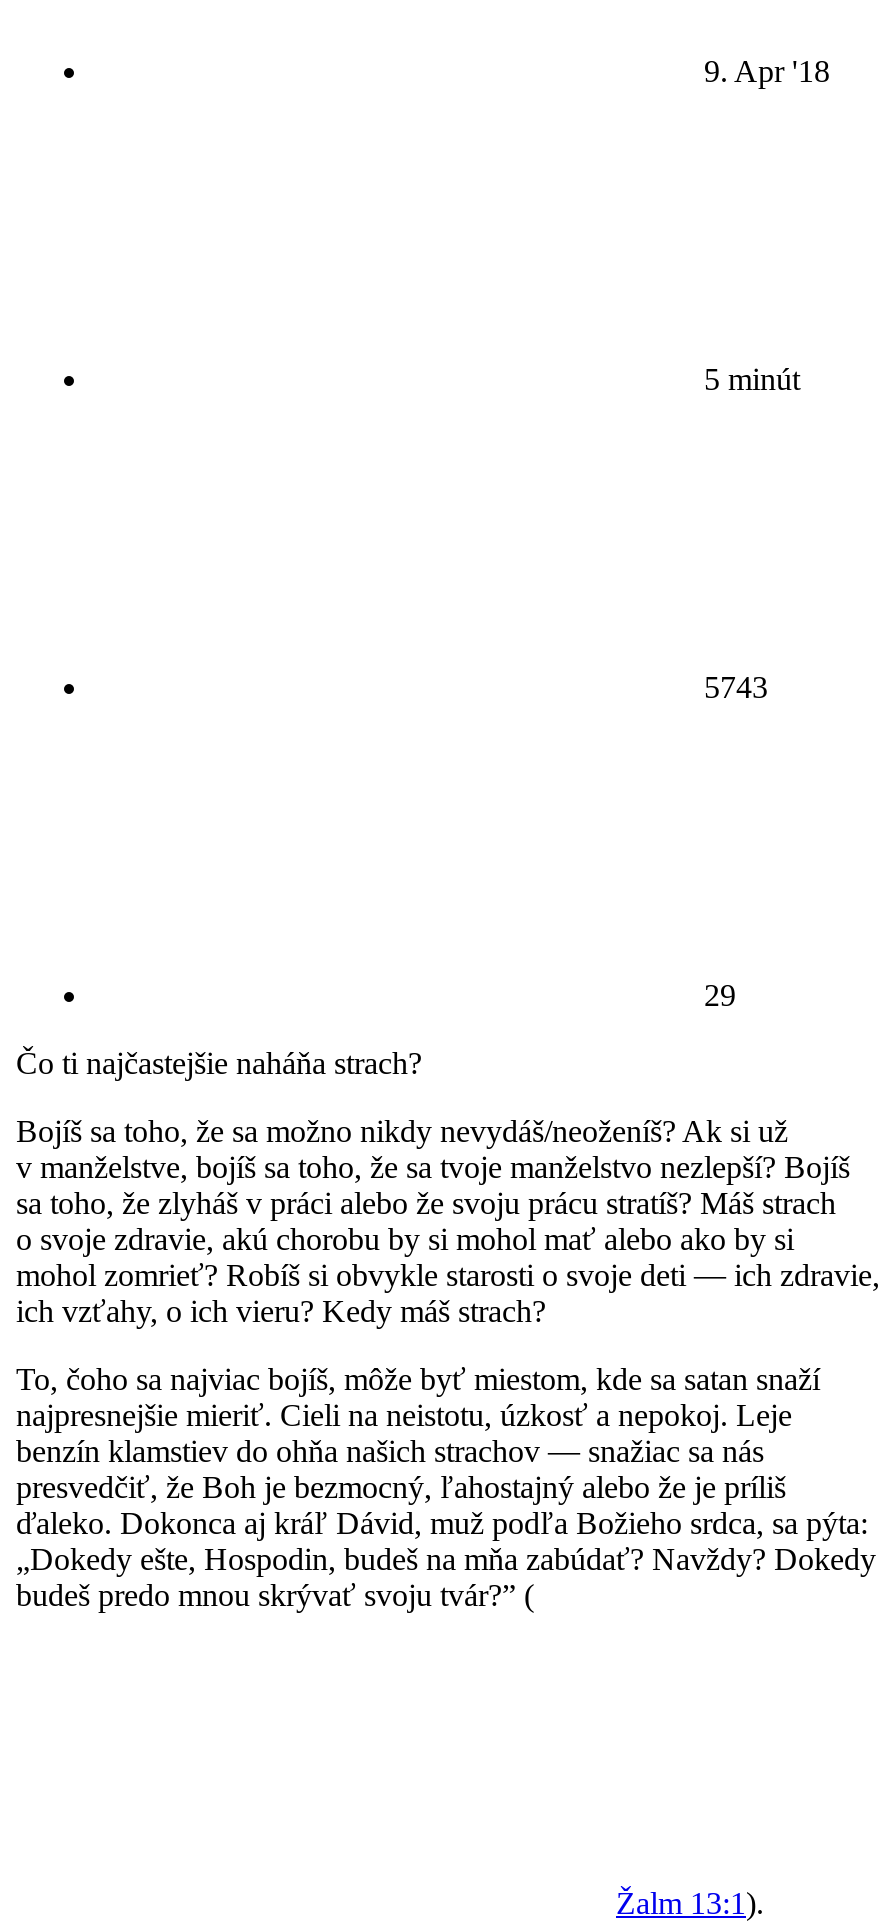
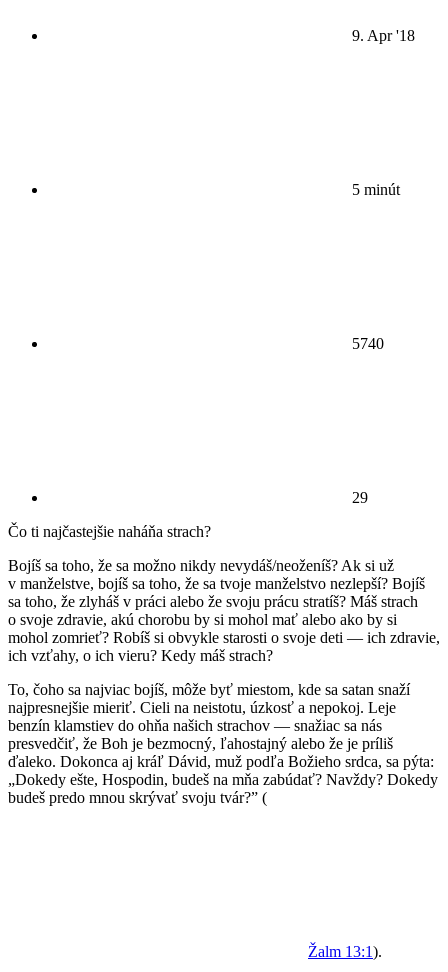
- 5743
+ 5740
